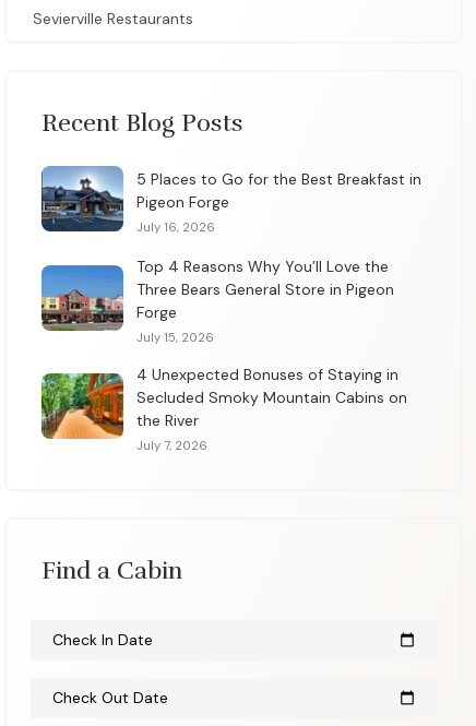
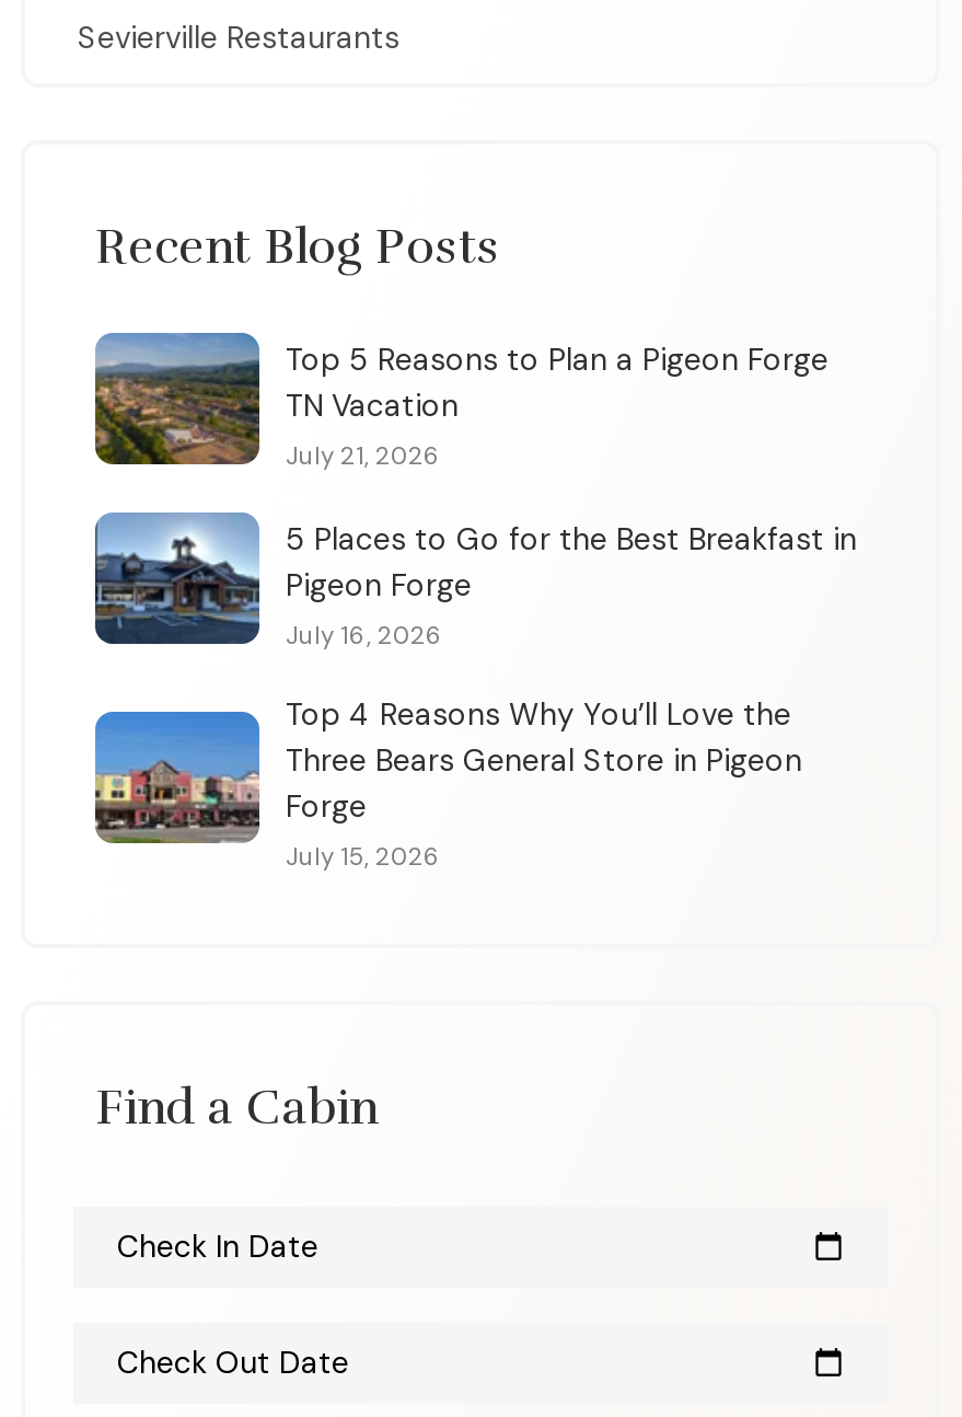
+ [image]
+ Top 5 Reasons to Plan a Pigeon Forge
+ TN Vacation
+ July 21, 2026

moved down: [image] | 5 Places to Go for the Best Breakfast in | Pigeon Forge | July 16, 2026 | Top 4 Reasons Why You’ll Love the | Three Bears General Store in Pigeon | Forge | July 15, 2026

- [image]
- 4 Unexpected Bonuses of Staying in
- Secluded Smoky Mountain Cabins on
- the River
- July 7, 2026
